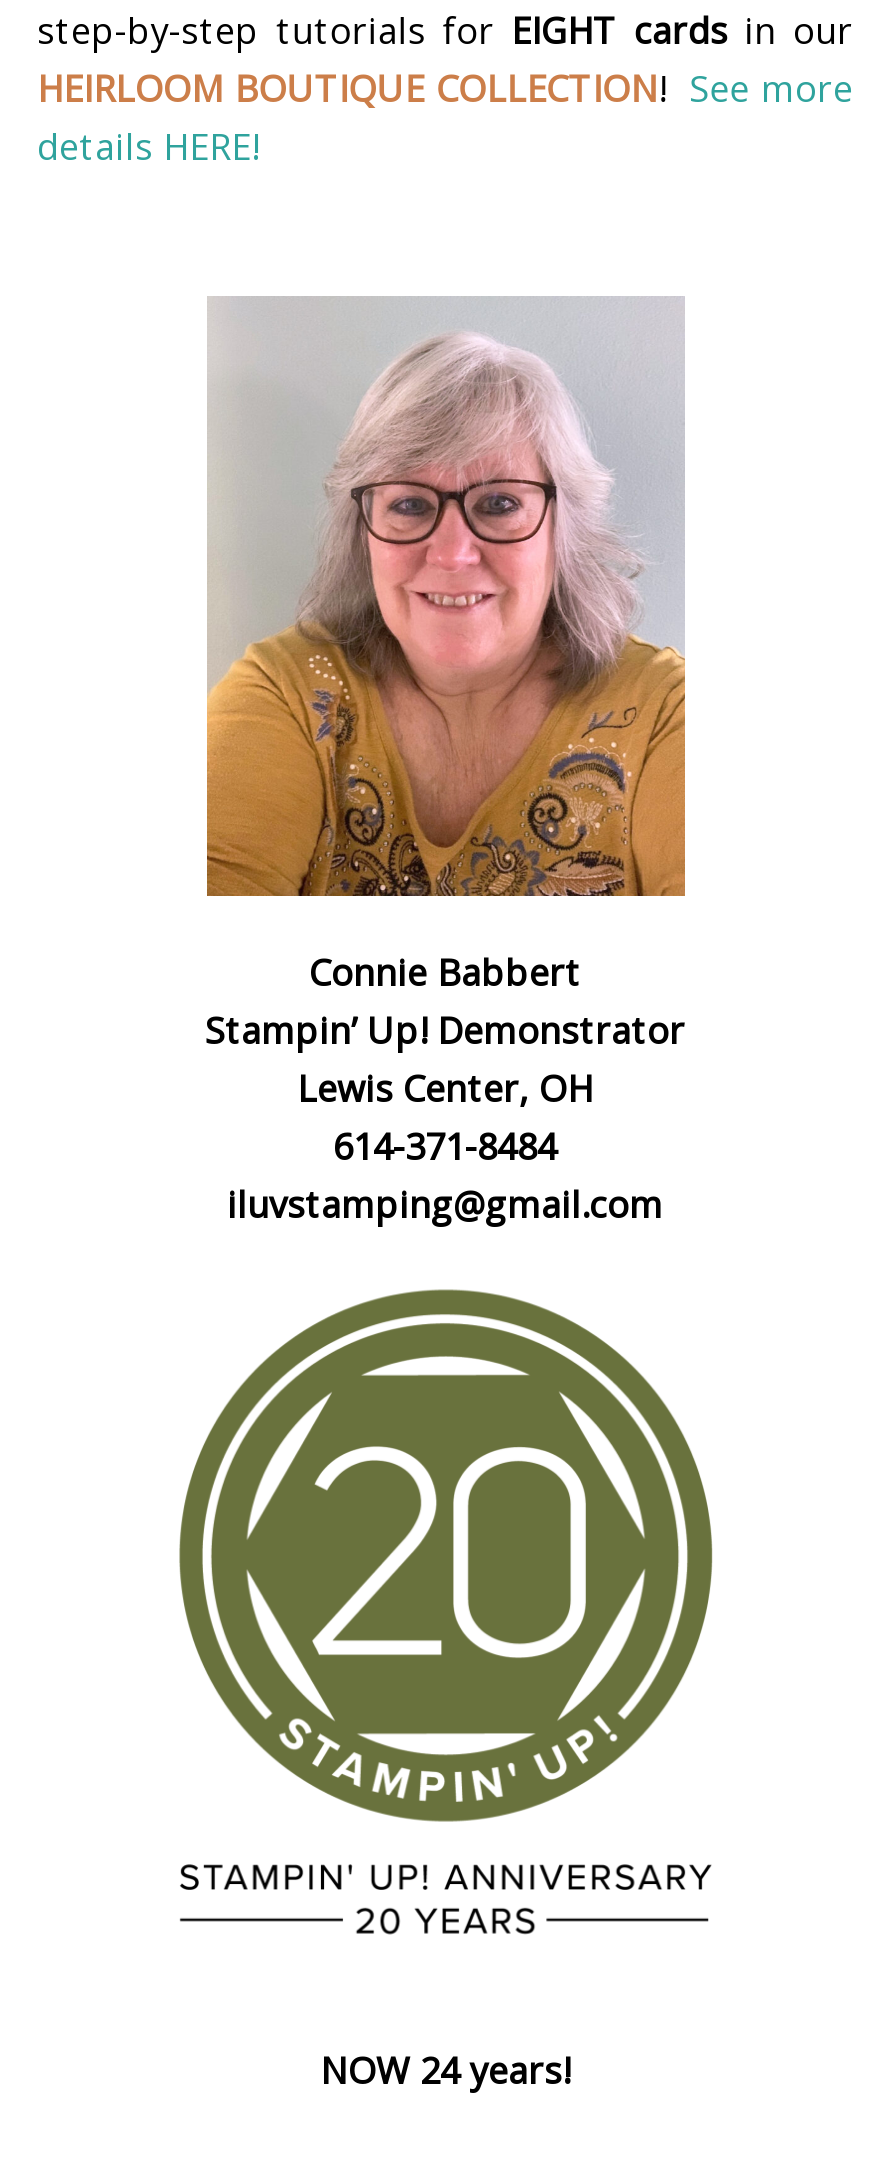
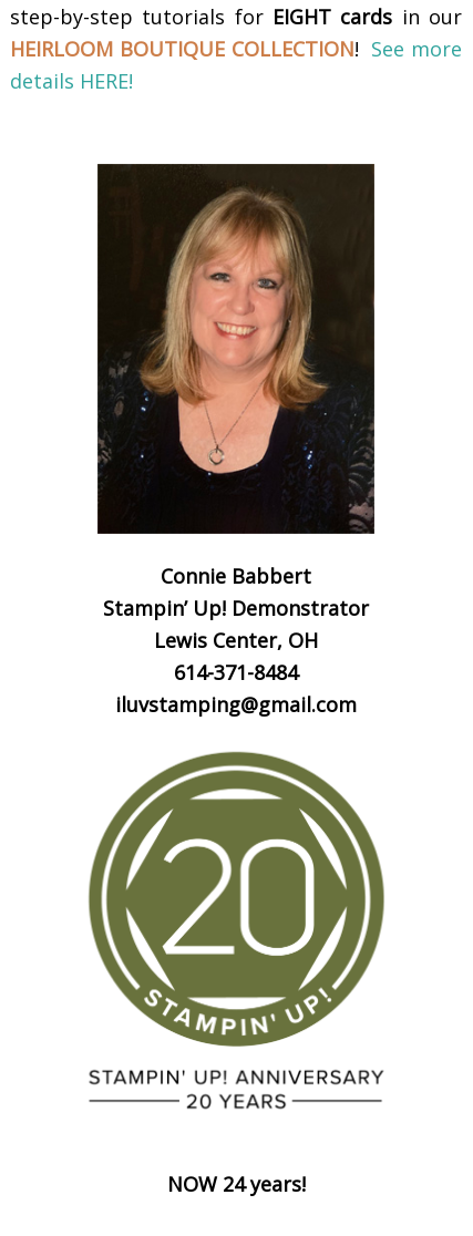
- [image]
+ [image]
